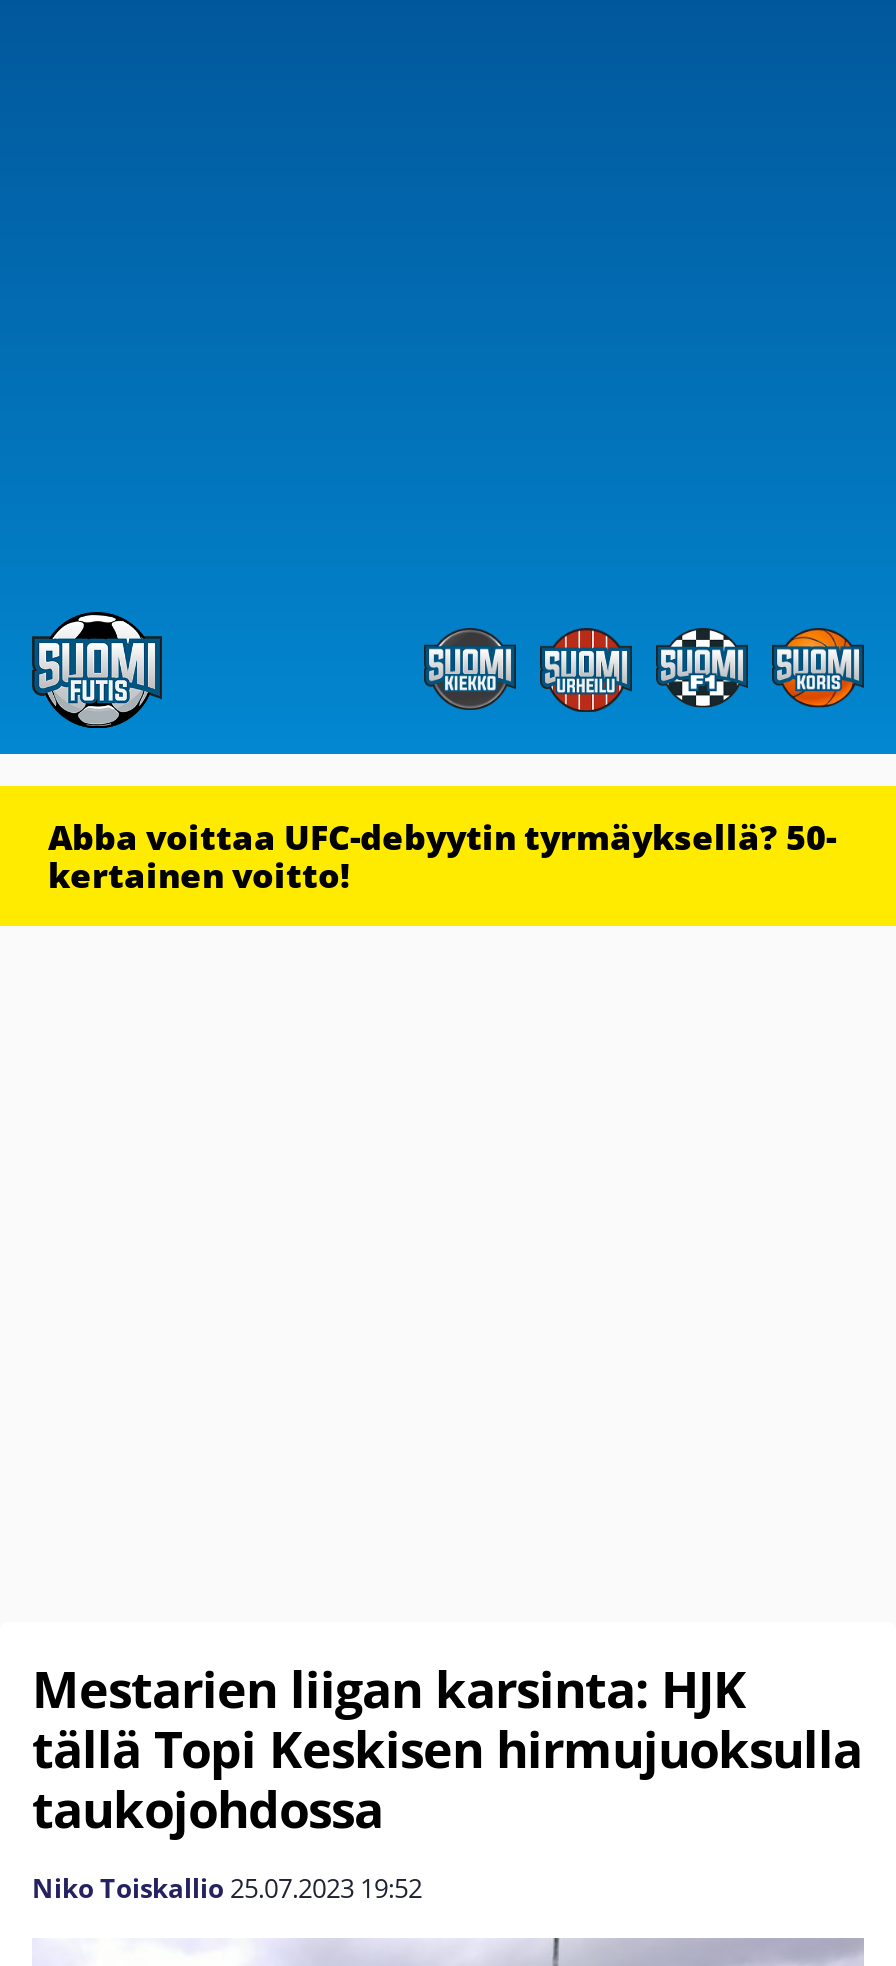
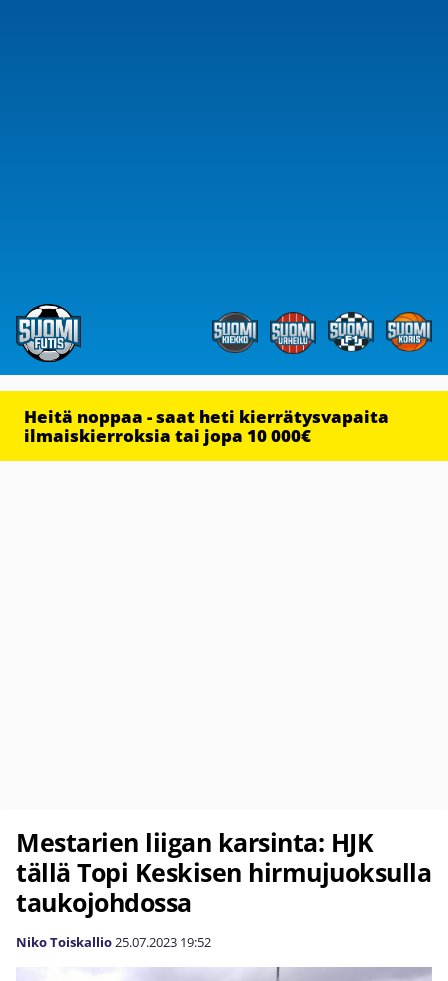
- Abba voittaa UFC-debyytin tyrmäyksellä? 50-
- kertainen voitto!
+ Heitä noppaa - saat heti kierrätysvapaita
+ ilmaiskierroksia tai jopa 10 000€
